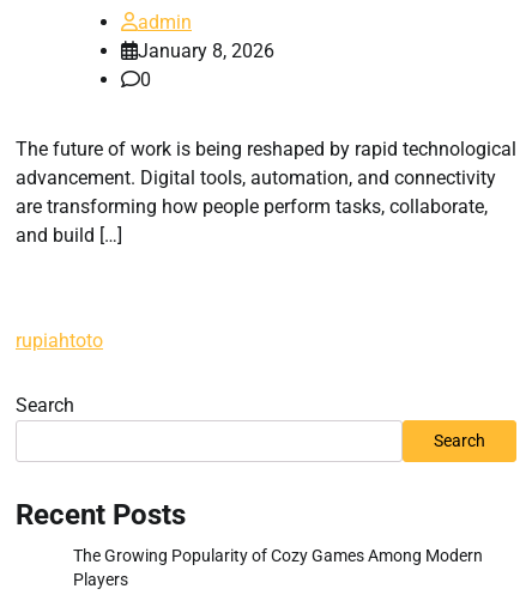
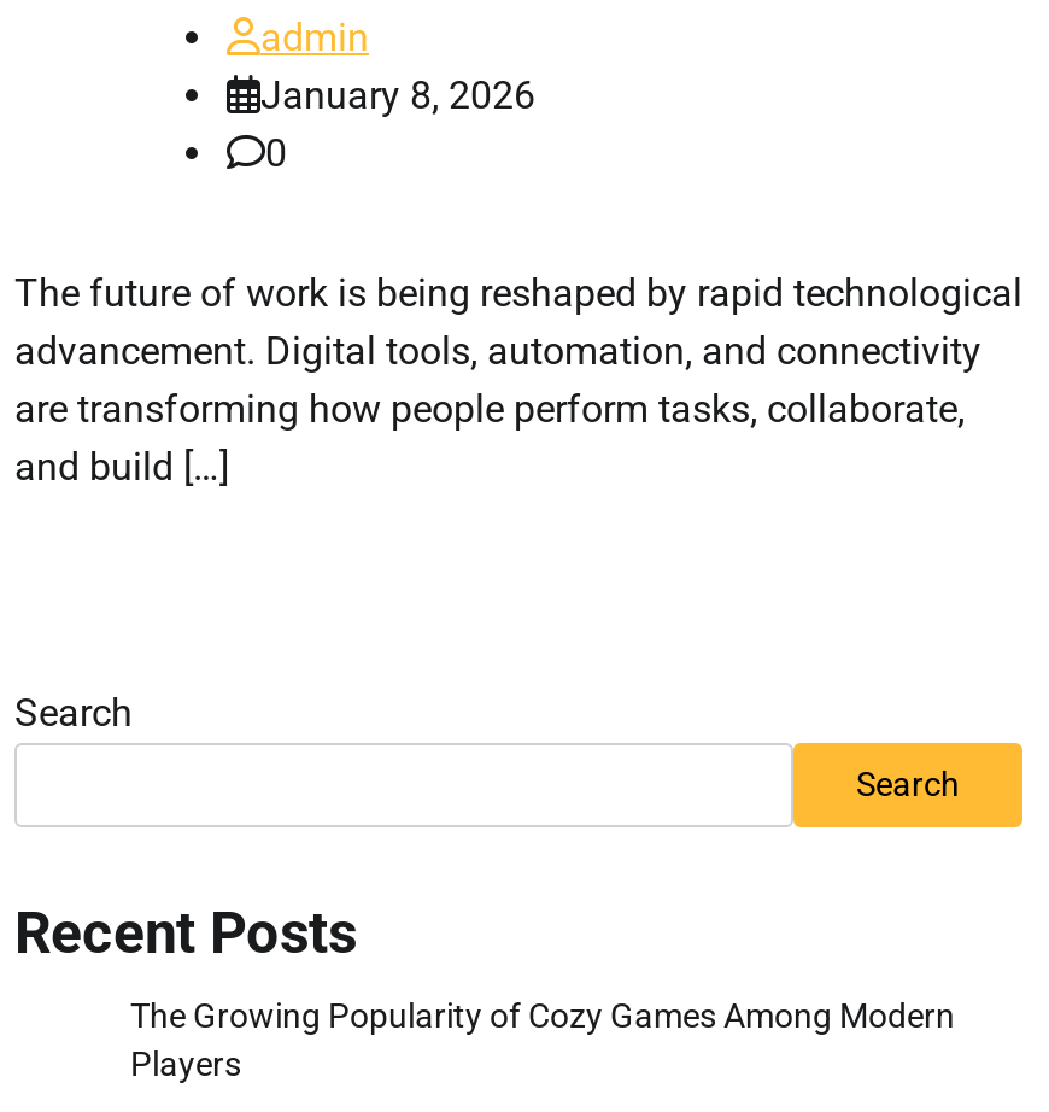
- rupiahtoto
